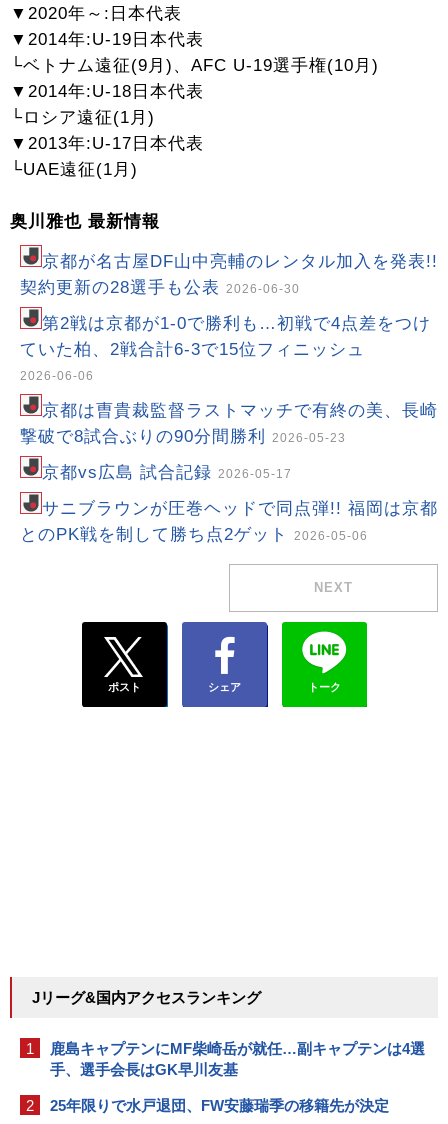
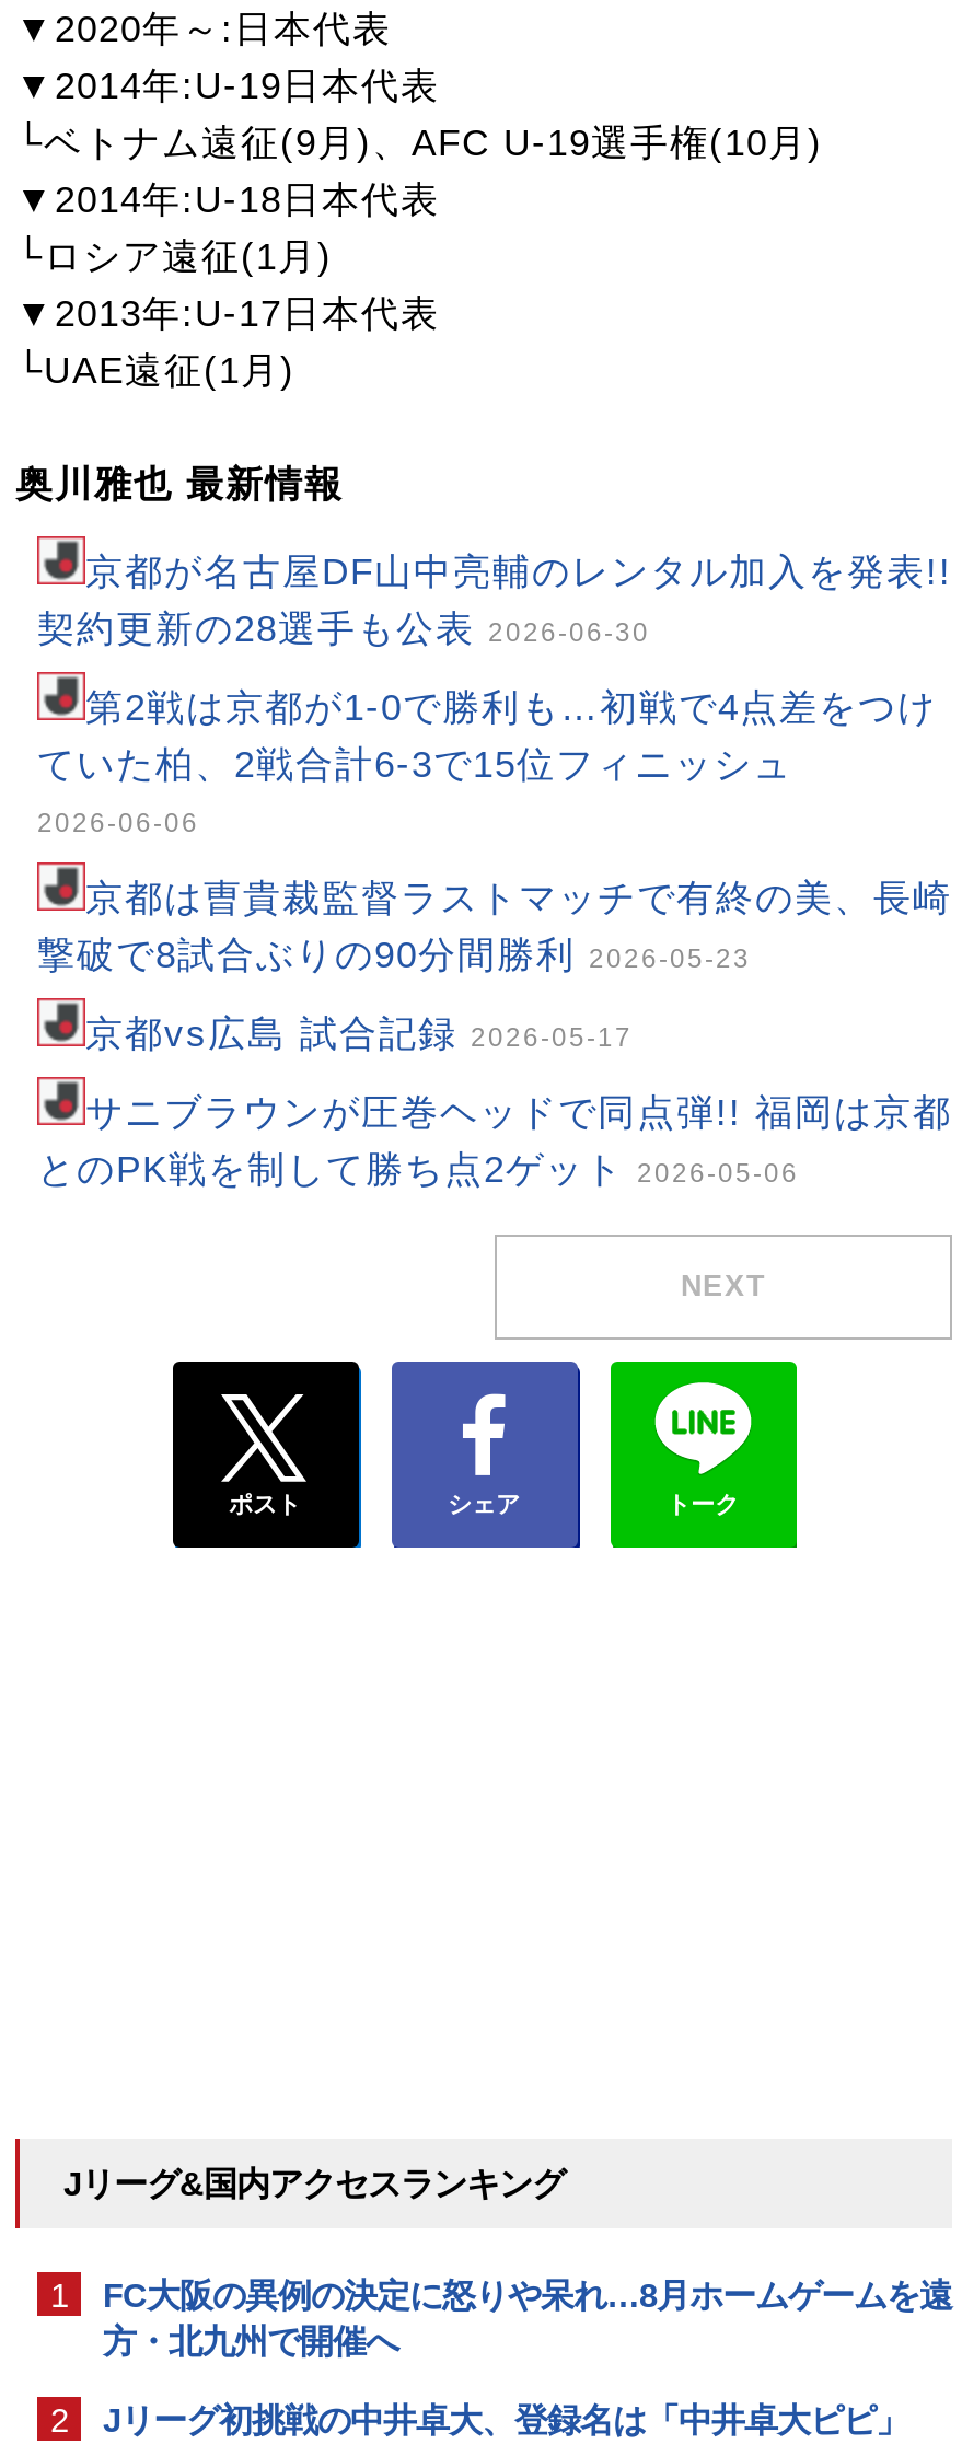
- 鹿島キャプテンにMF柴崎岳が就任…副キャプテンは4選
- 手、選手会長はGK早川友基
+ FC大阪の異例の決定に怒りや呆れ…8月ホームゲームを遠
+ 方・北九州で開催へ

- 25年限りで水戸退団、FW安藤瑞季の移籍先が決定
+ Jリーグ初挑戦の中井卓大、登録名は「中井卓大ピピ」
